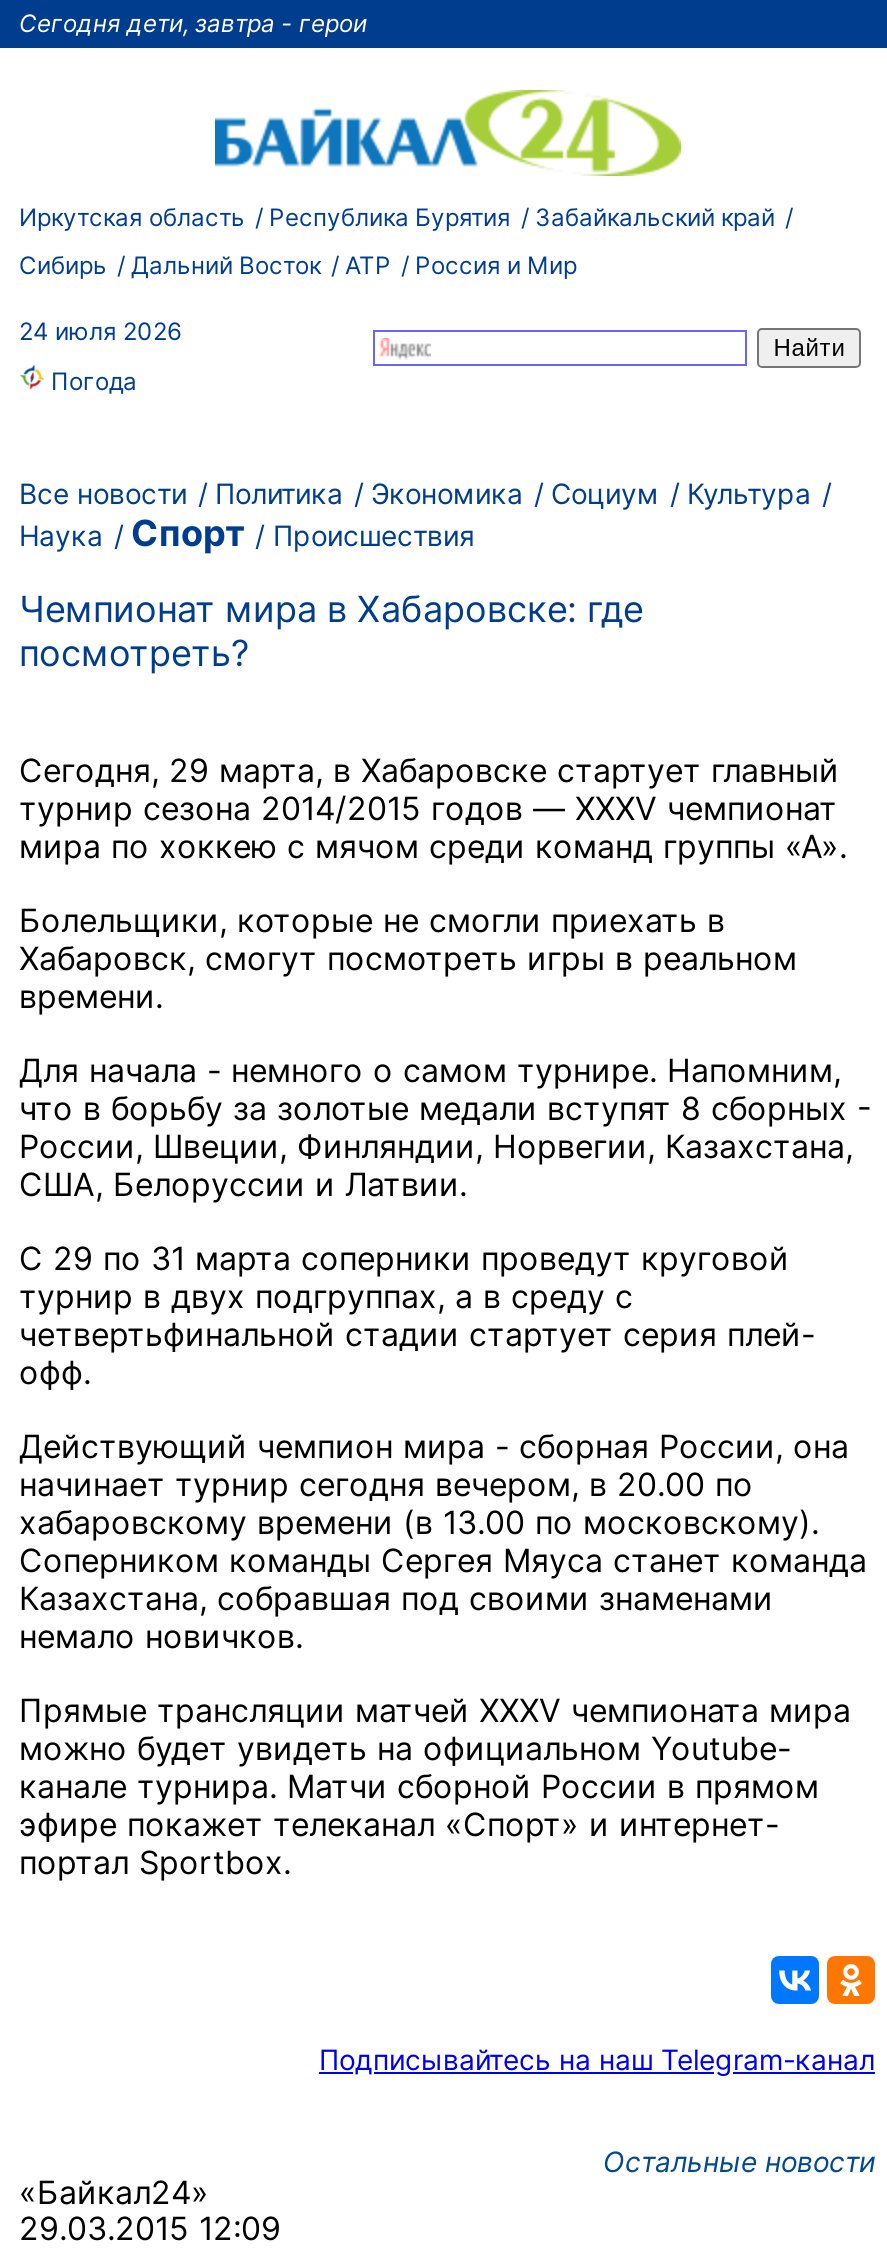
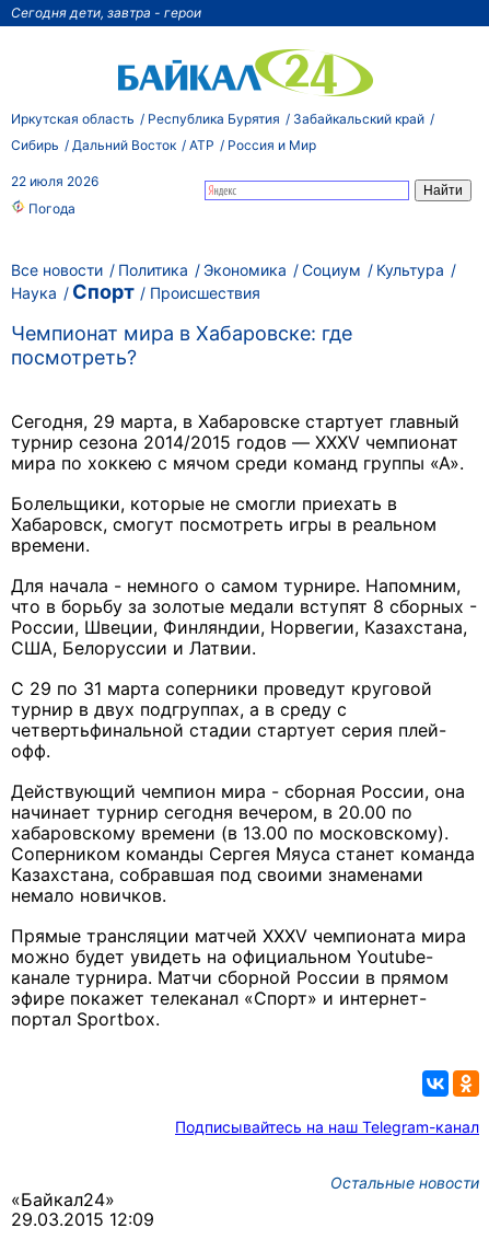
- 24 июля 2026
+ 22 июля 2026
